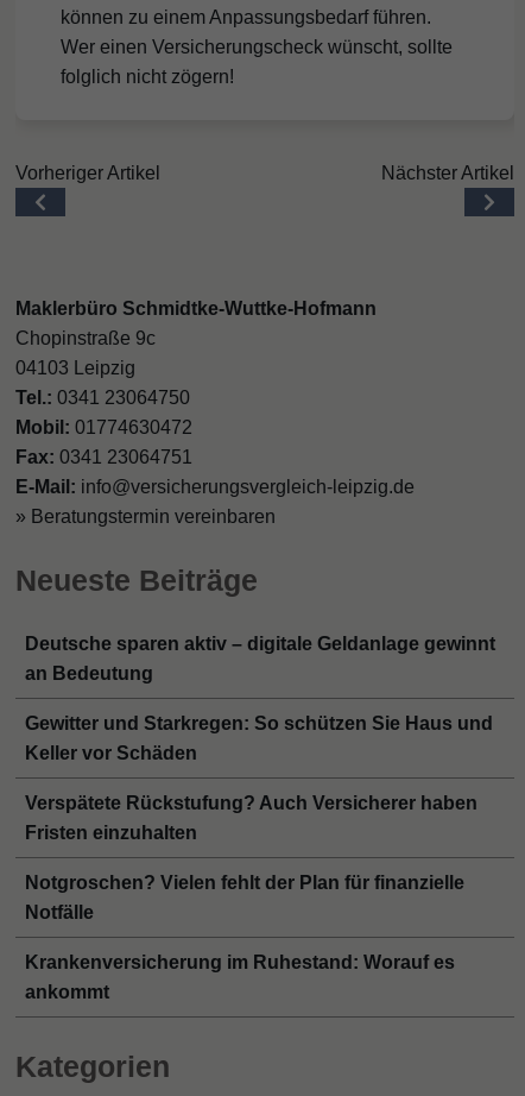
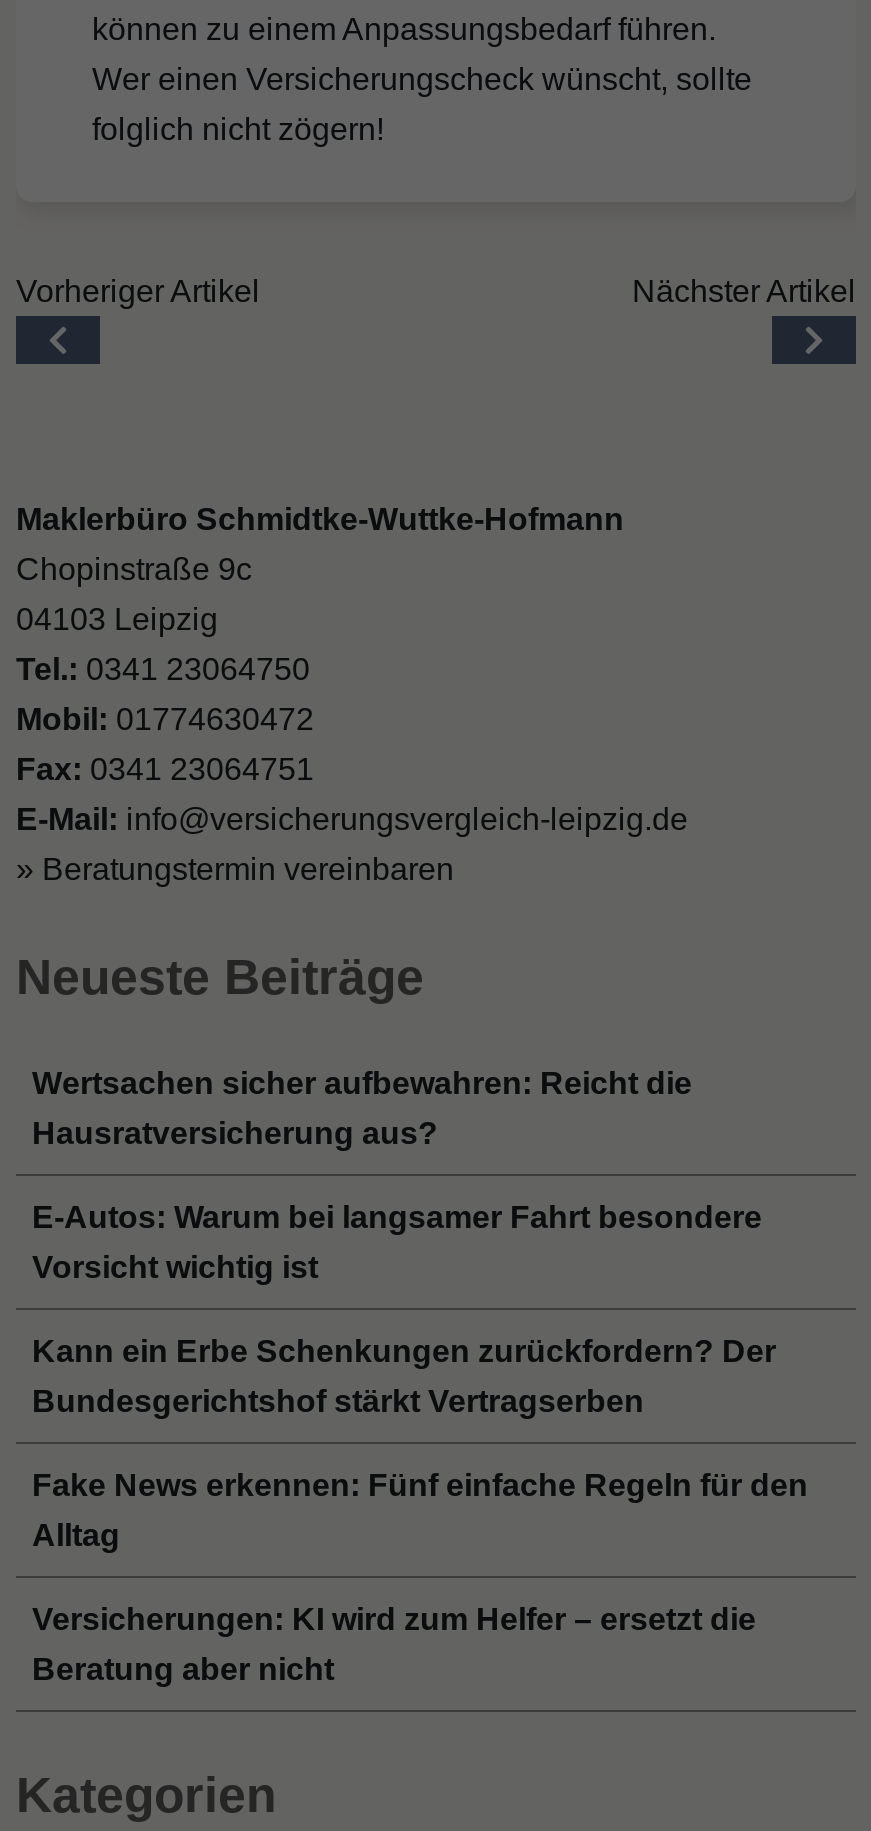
- Deutsche sparen aktiv – digitale Geldanlage gewinnt
+ Wertsachen sicher aufbewahren: Reicht die

- an Bedeutung
+ Hausratversicherung aus?

- Gewitter und Starkregen: So schützen Sie Haus und
+ E-Autos: Warum bei langsamer Fahrt besondere

- Keller vor Schäden
+ Vorsicht wichtig ist

- Verspätete Rückstufung? Auch Versicherer haben
+ Kann ein Erbe Schenkungen zurückfordern? Der

- Fristen einzuhalten
+ Bundesgerichtshof stärkt Vertragserben

- Notgroschen? Vielen fehlt der Plan für finanzielle
+ Fake News erkennen: Fünf einfache Regeln für den

- Notfälle
+ Alltag

- Krankenversicherung im Ruhestand: Worauf es
+ Versicherungen: KI wird zum Helfer – ersetzt die

- ankommt
+ Beratung aber nicht
